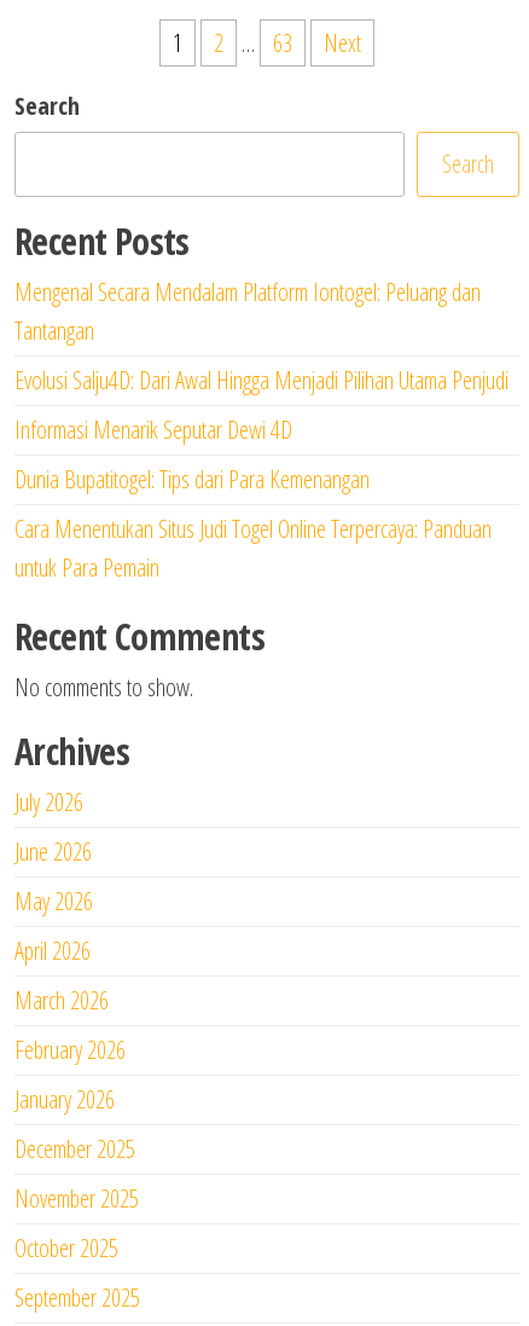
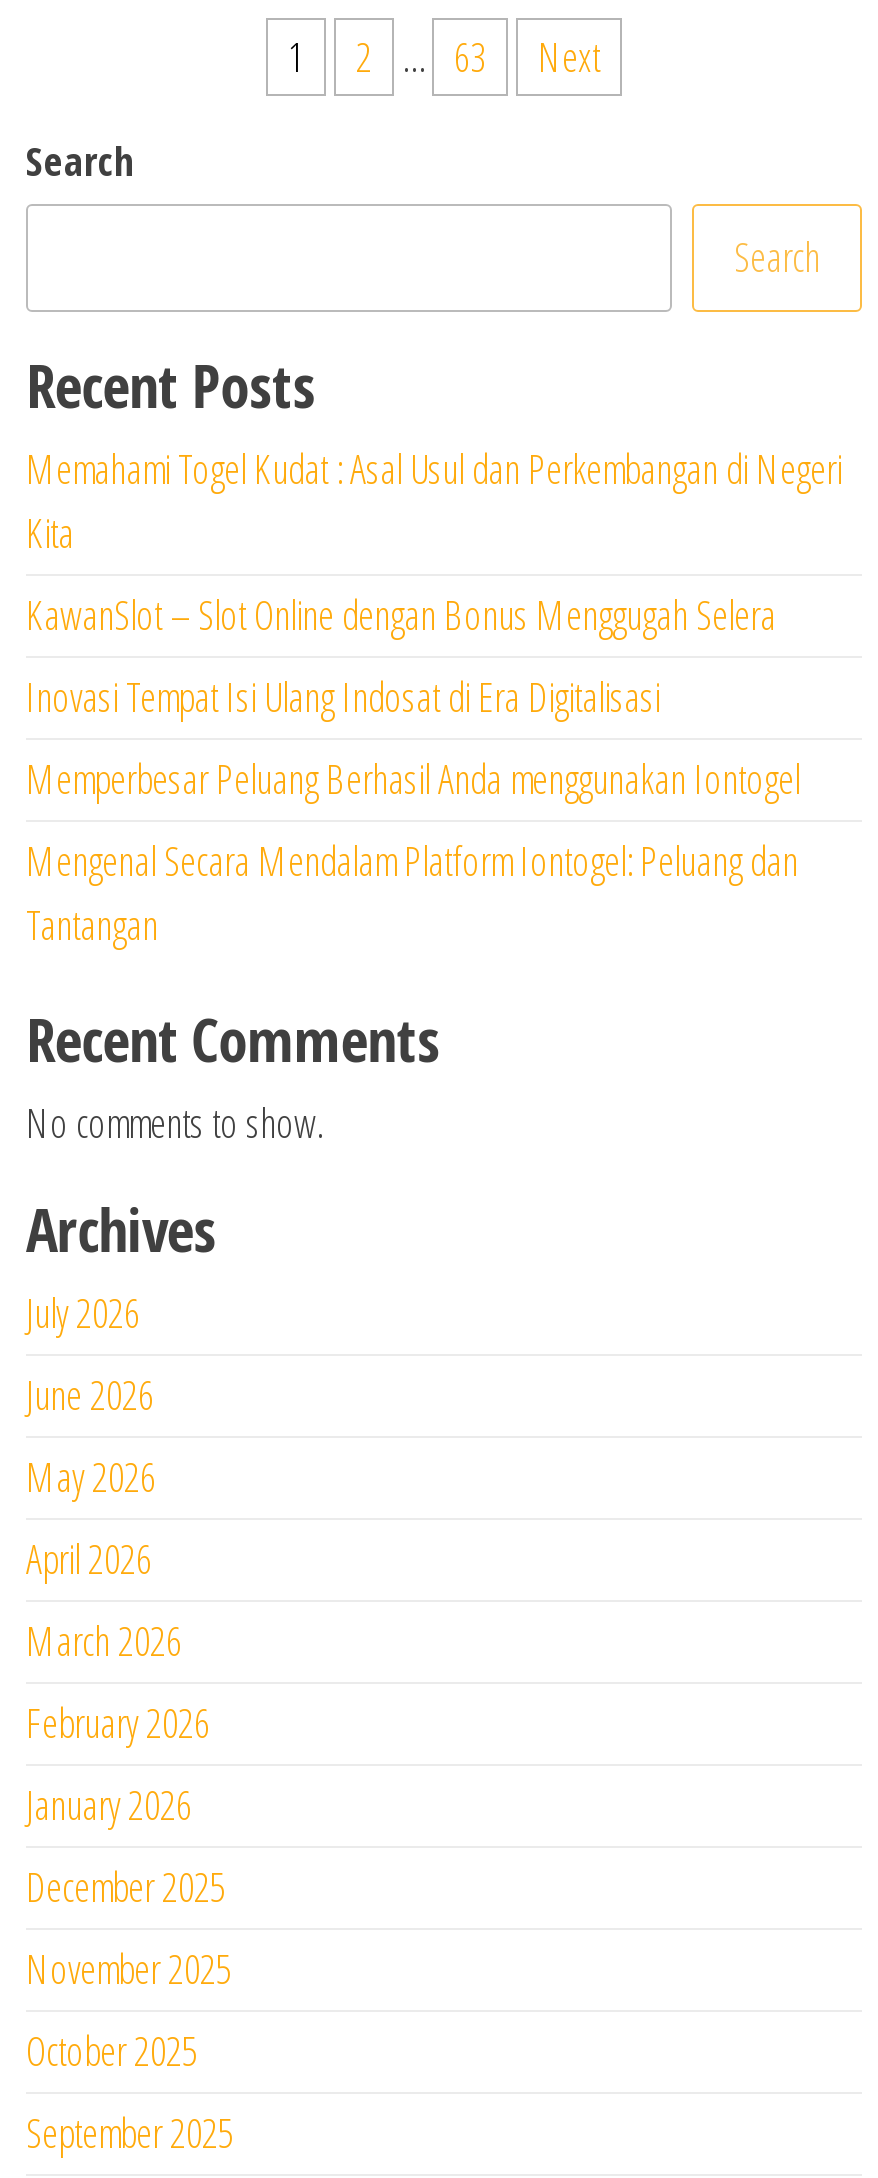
+ Memahami Togel Kudat : Asal Usul dan Perkembangan di Negeri
+ Kita
+ KawanSlot – Slot Online dengan Bonus Menggugah Selera
+ Inovasi Tempat Isi Ulang Indosat di Era Digitalisasi
+ Memperbesar Peluang Berhasil Anda menggunakan Iontogel

moved down: Mengenal Secara Mendalam Platform Iontogel: Peluang dan | Tantangan

- Evolusi Salju4D: Dari Awal Hingga Menjadi Pilihan Utama Penjudi
- Informasi Menarik Seputar Dewi 4D
- Dunia Bupatitogel: Tips dari Para Kemenangan
- Cara Menentukan Situs Judi Togel Online Terpercaya: Panduan
- untuk Para Pemain
